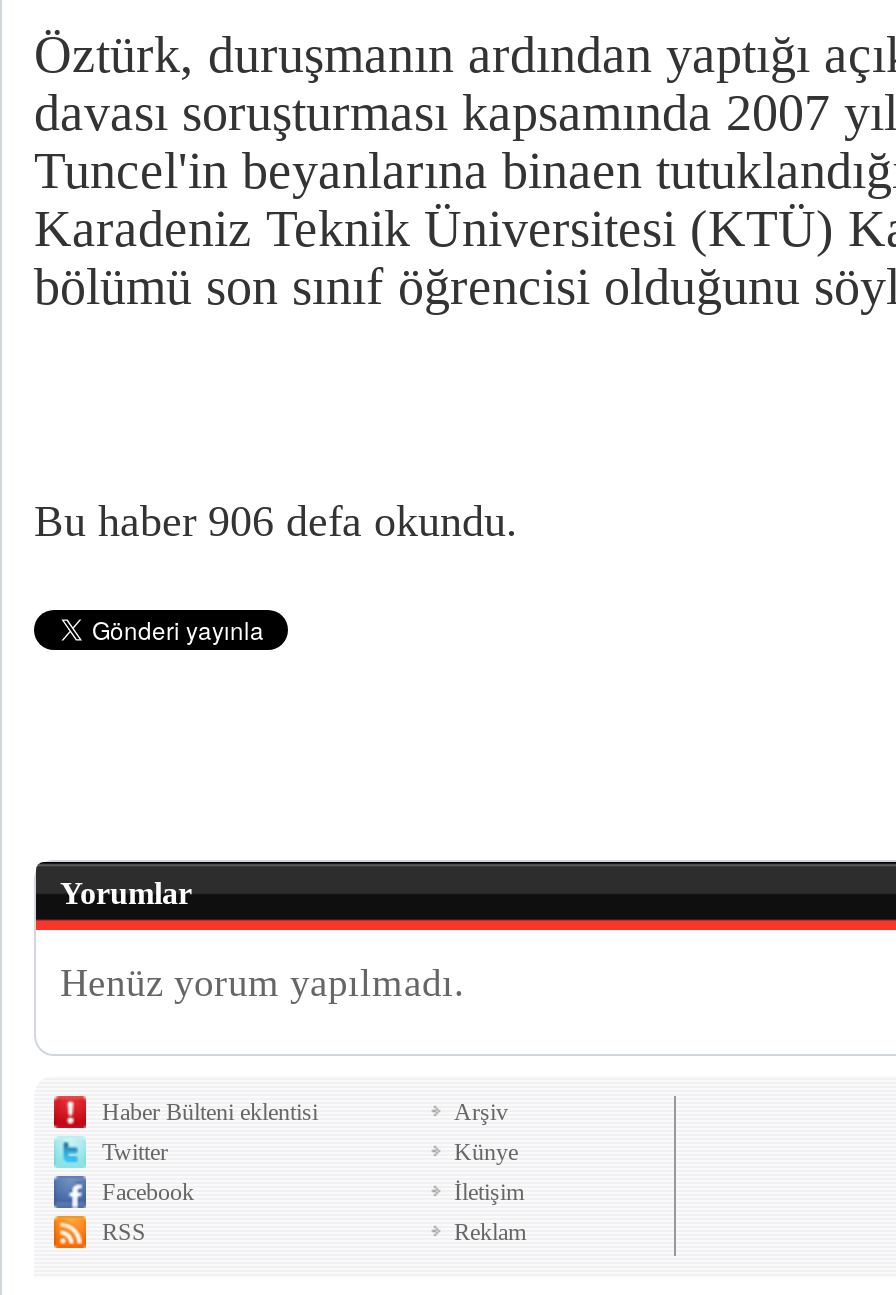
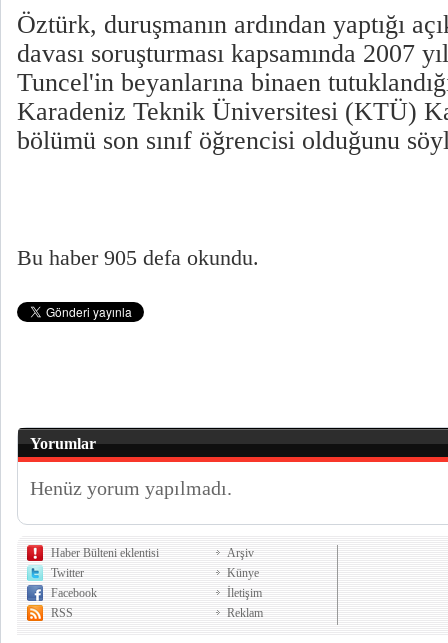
- Bu haber 906 defa okundu.
+ Bu haber 905 defa okundu.
